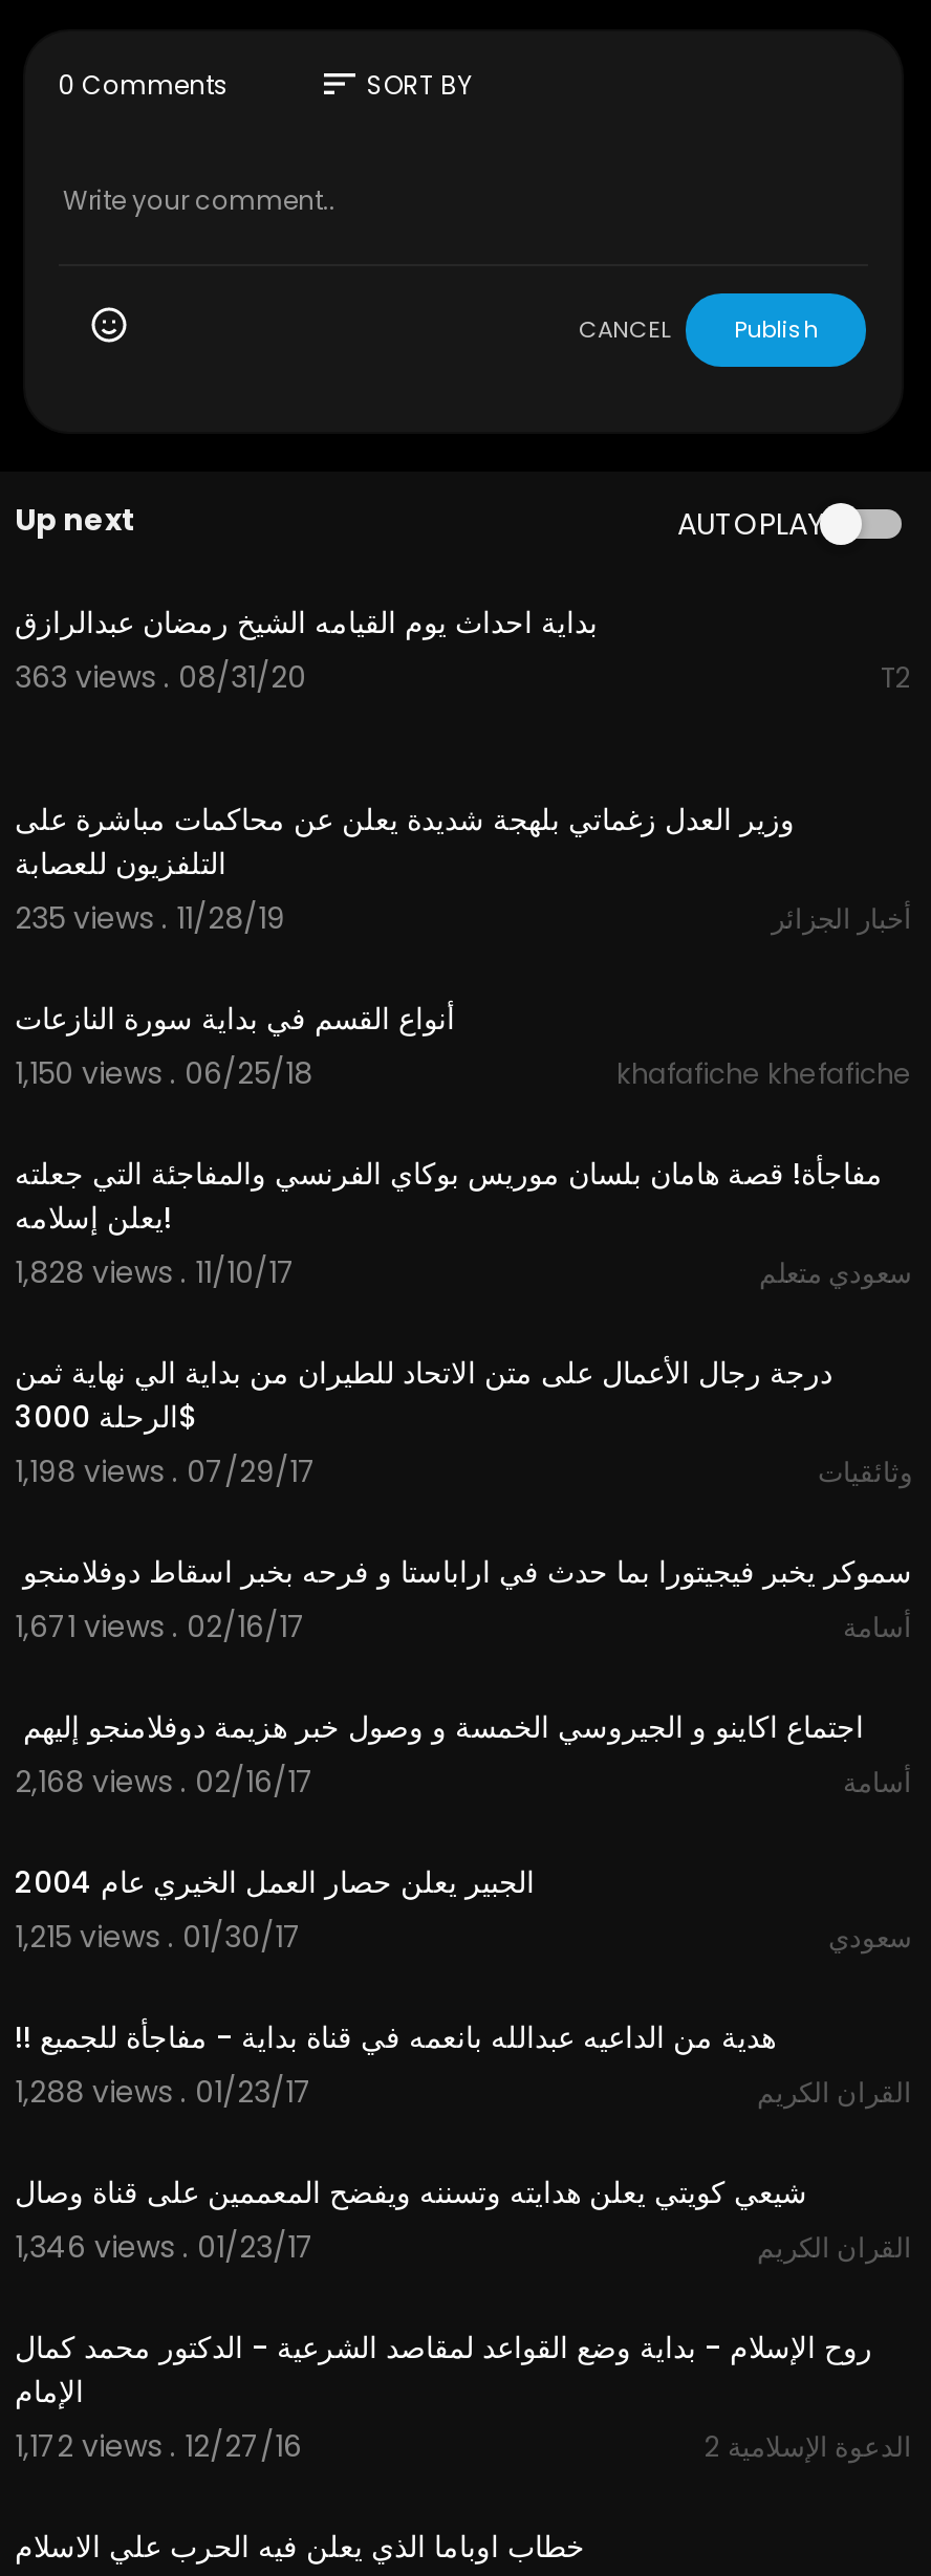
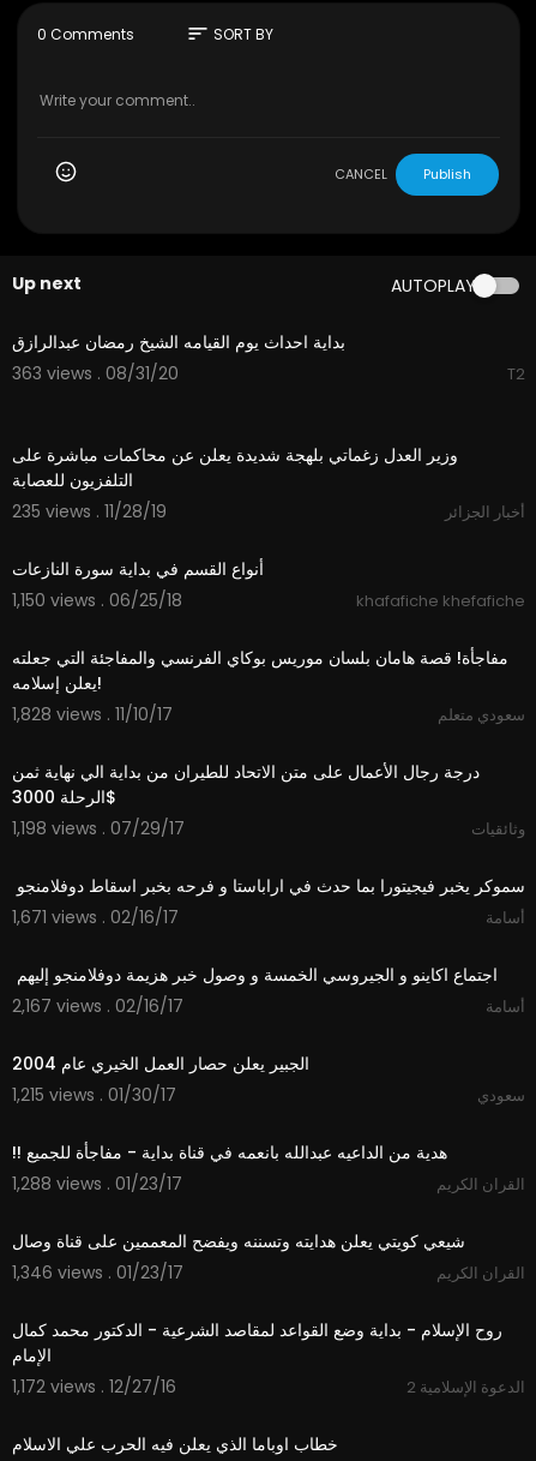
- 2,168 views . 02/16/17
+ 2,167 views . 02/16/17
